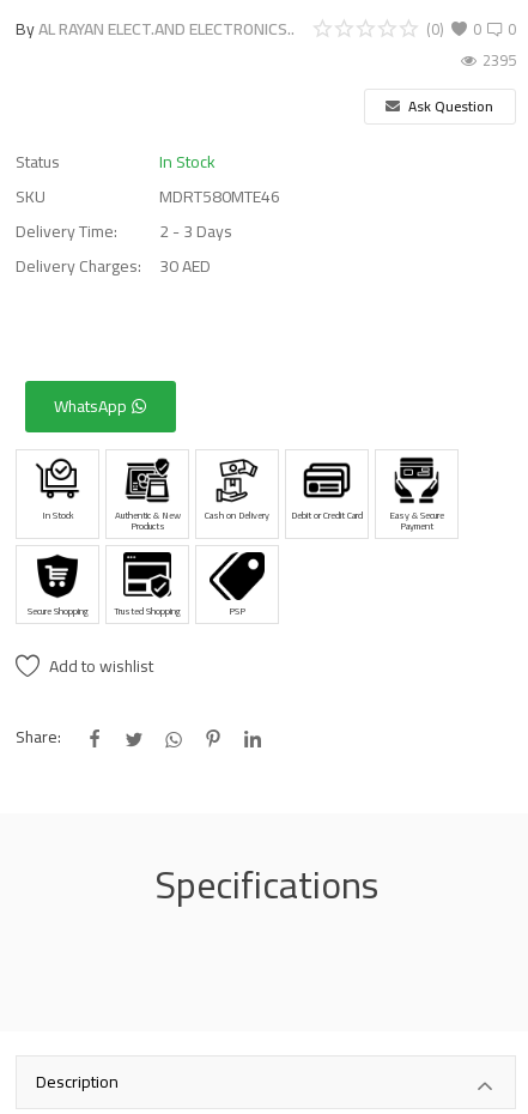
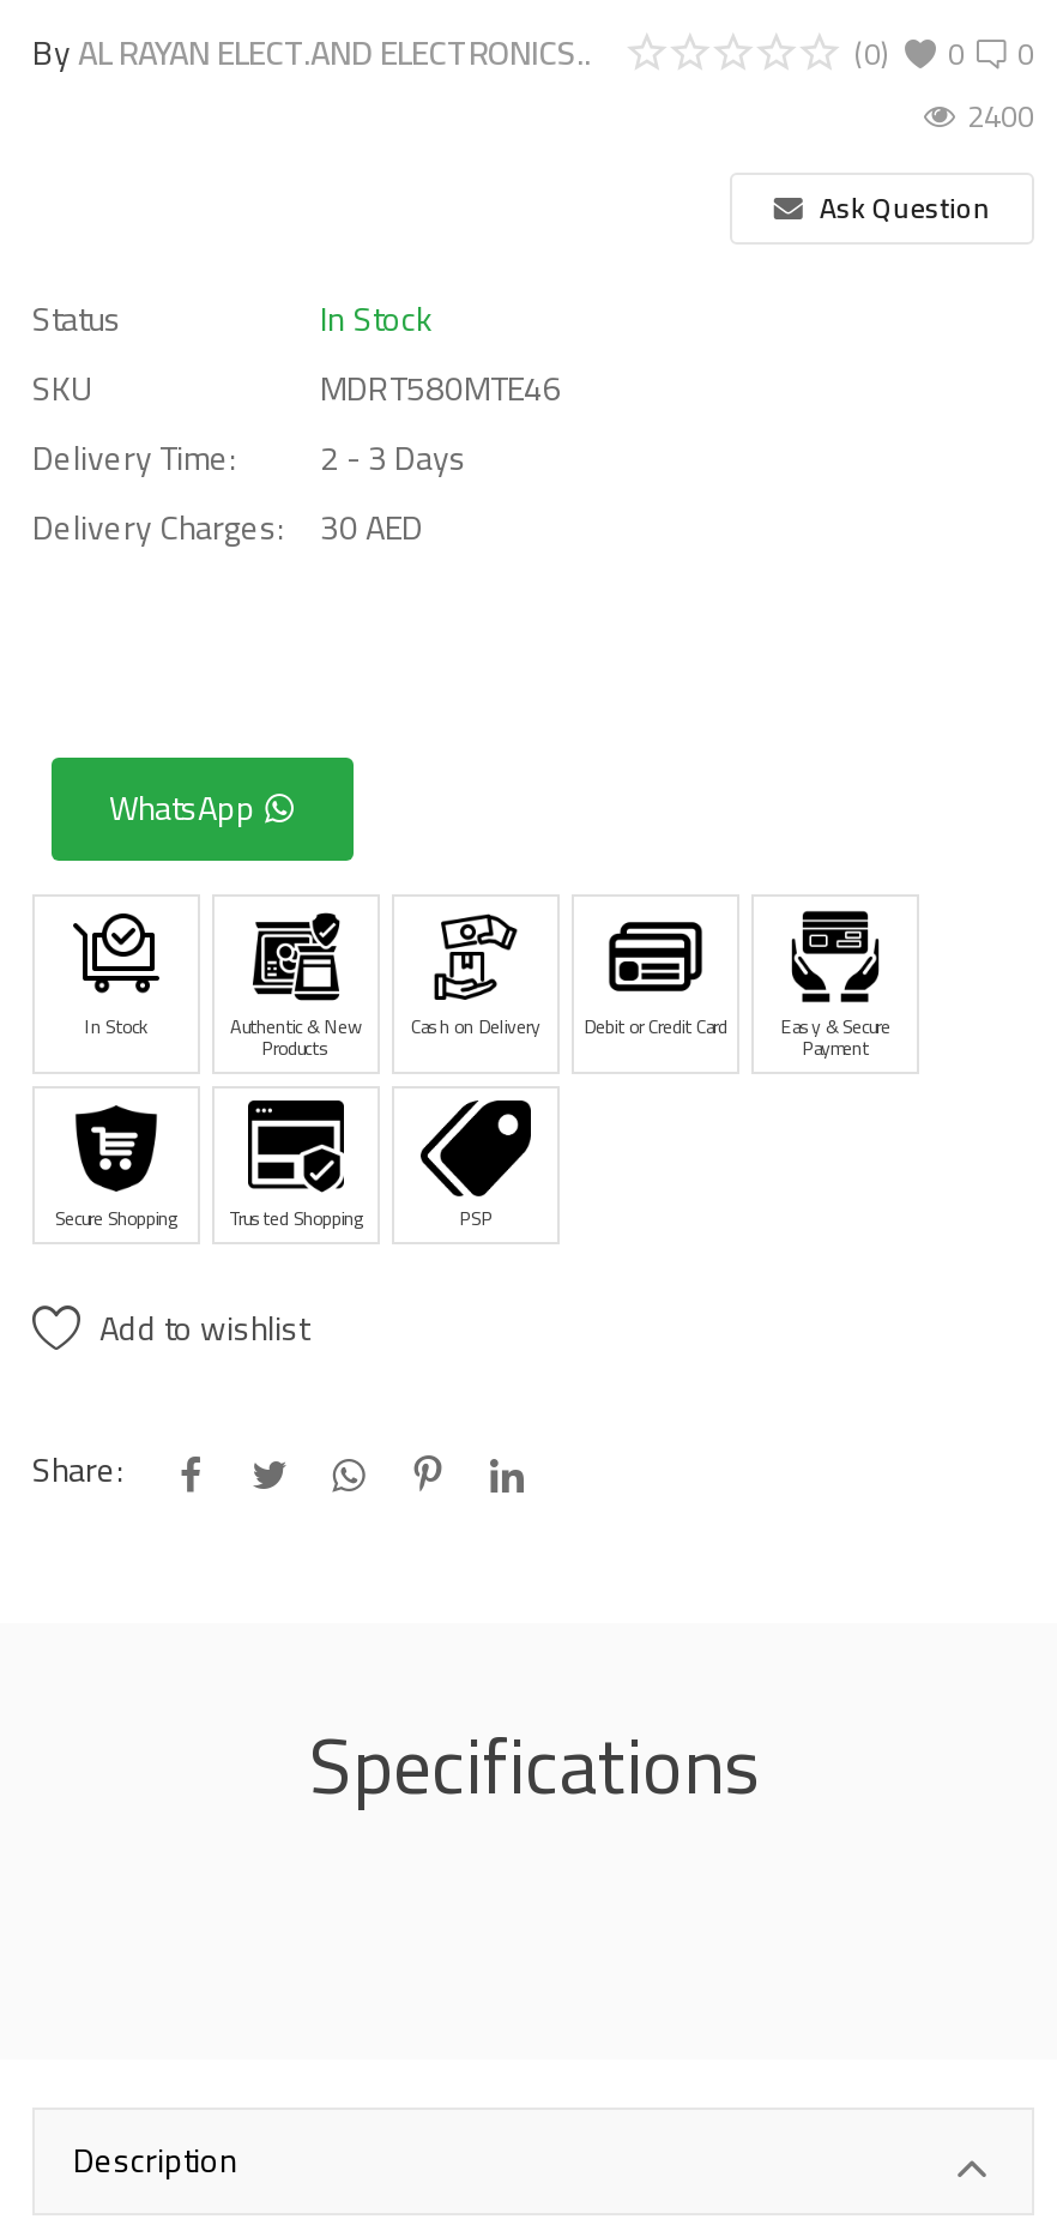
- 2395
+ 2400
